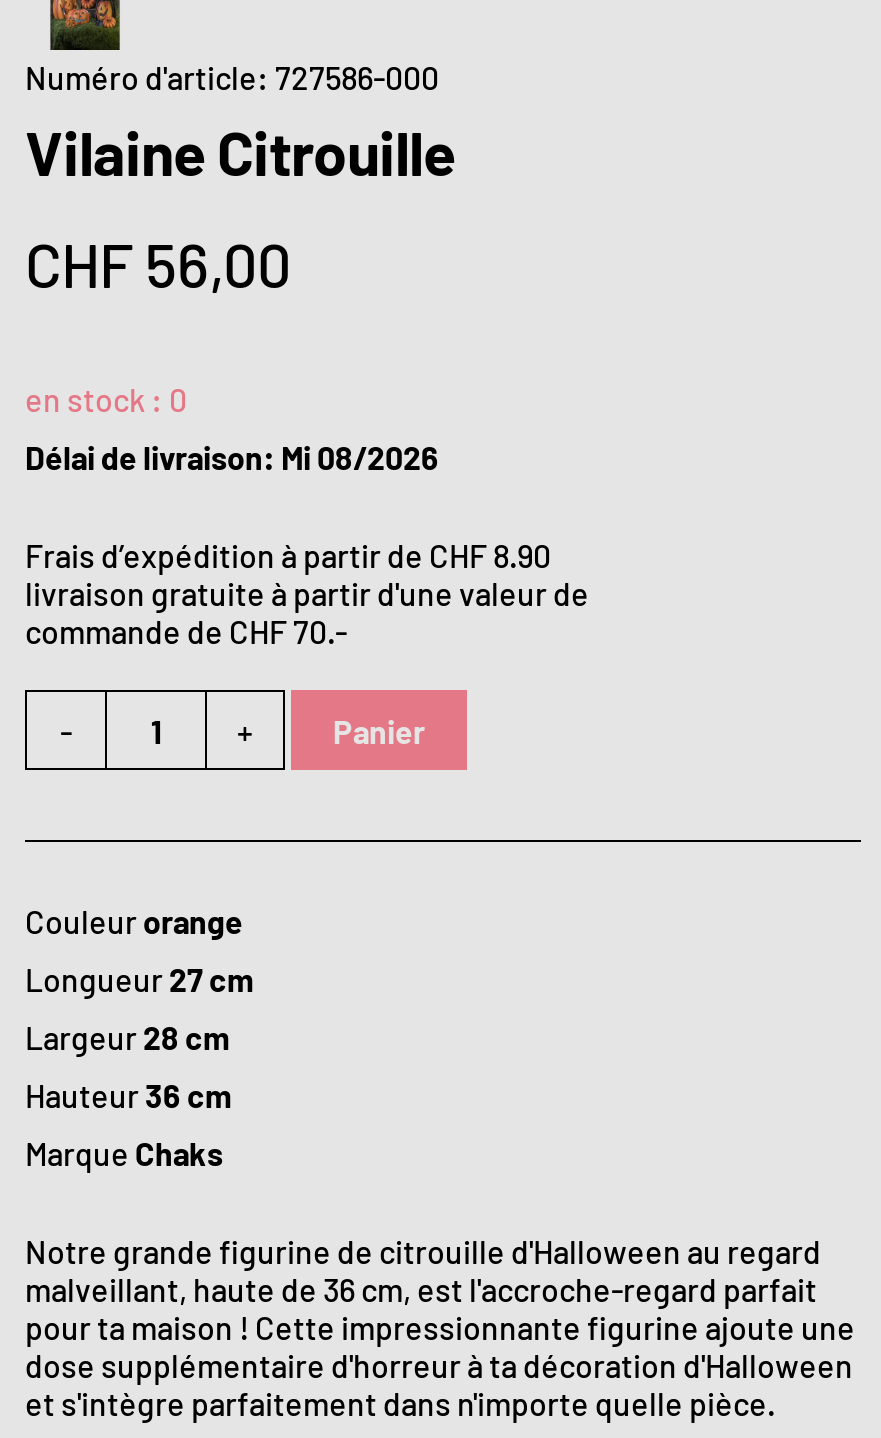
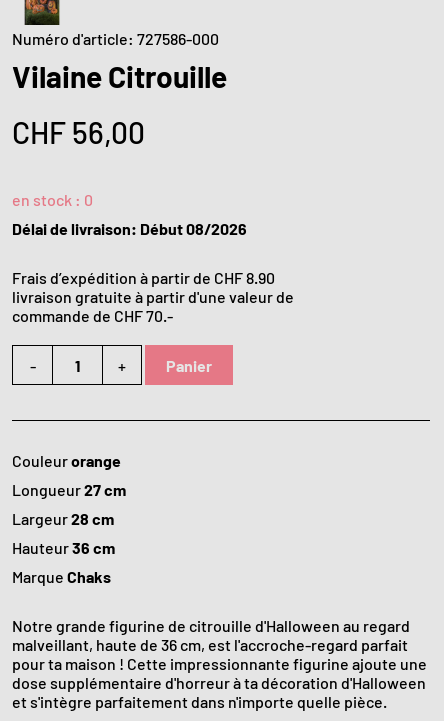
- Délai de livraison: Mi 08/2026
+ Délai de livraison: Début 08/2026
